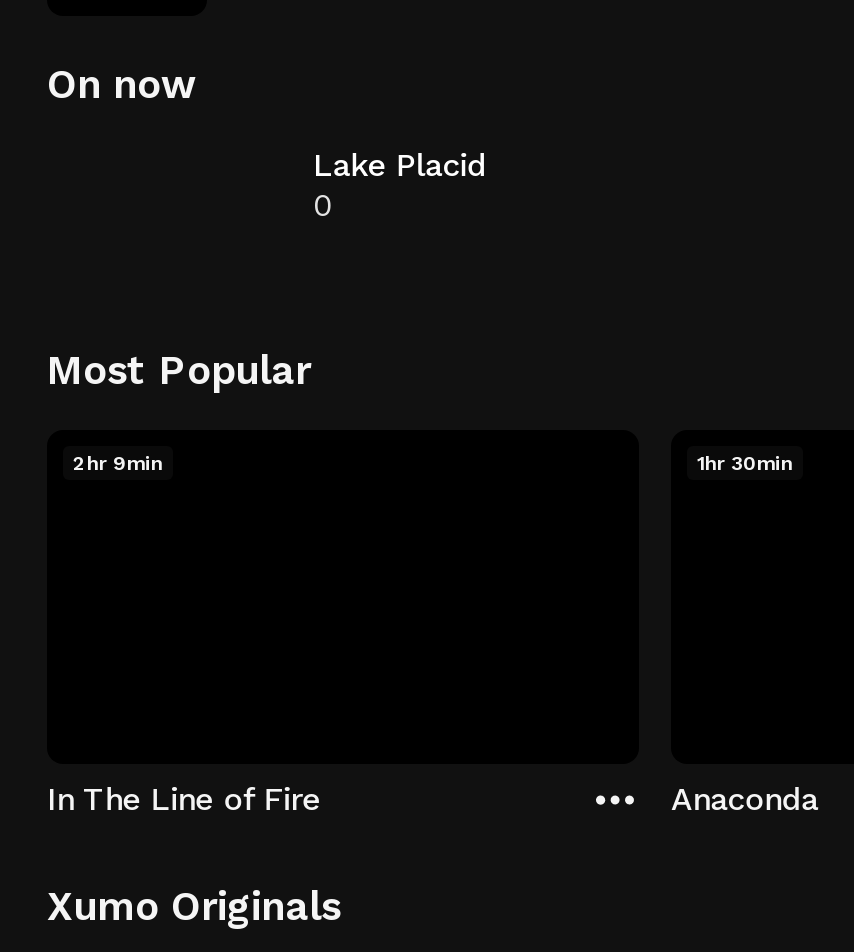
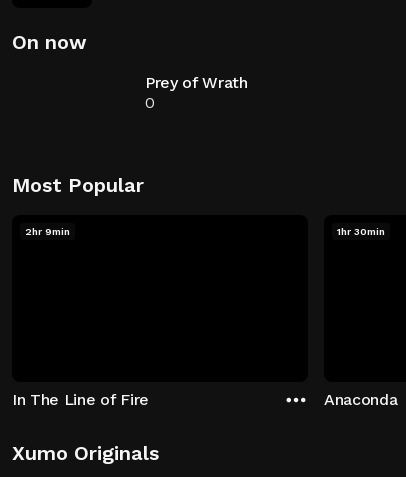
- Lake Placid
+ Prey of Wrath
